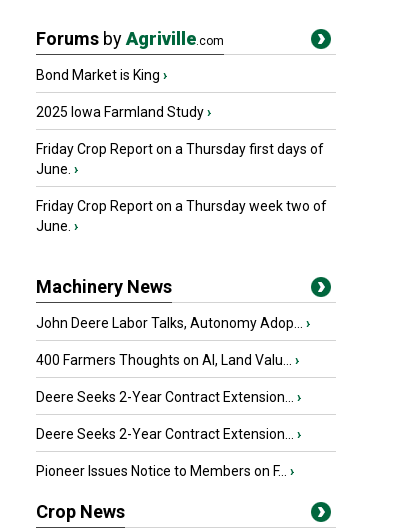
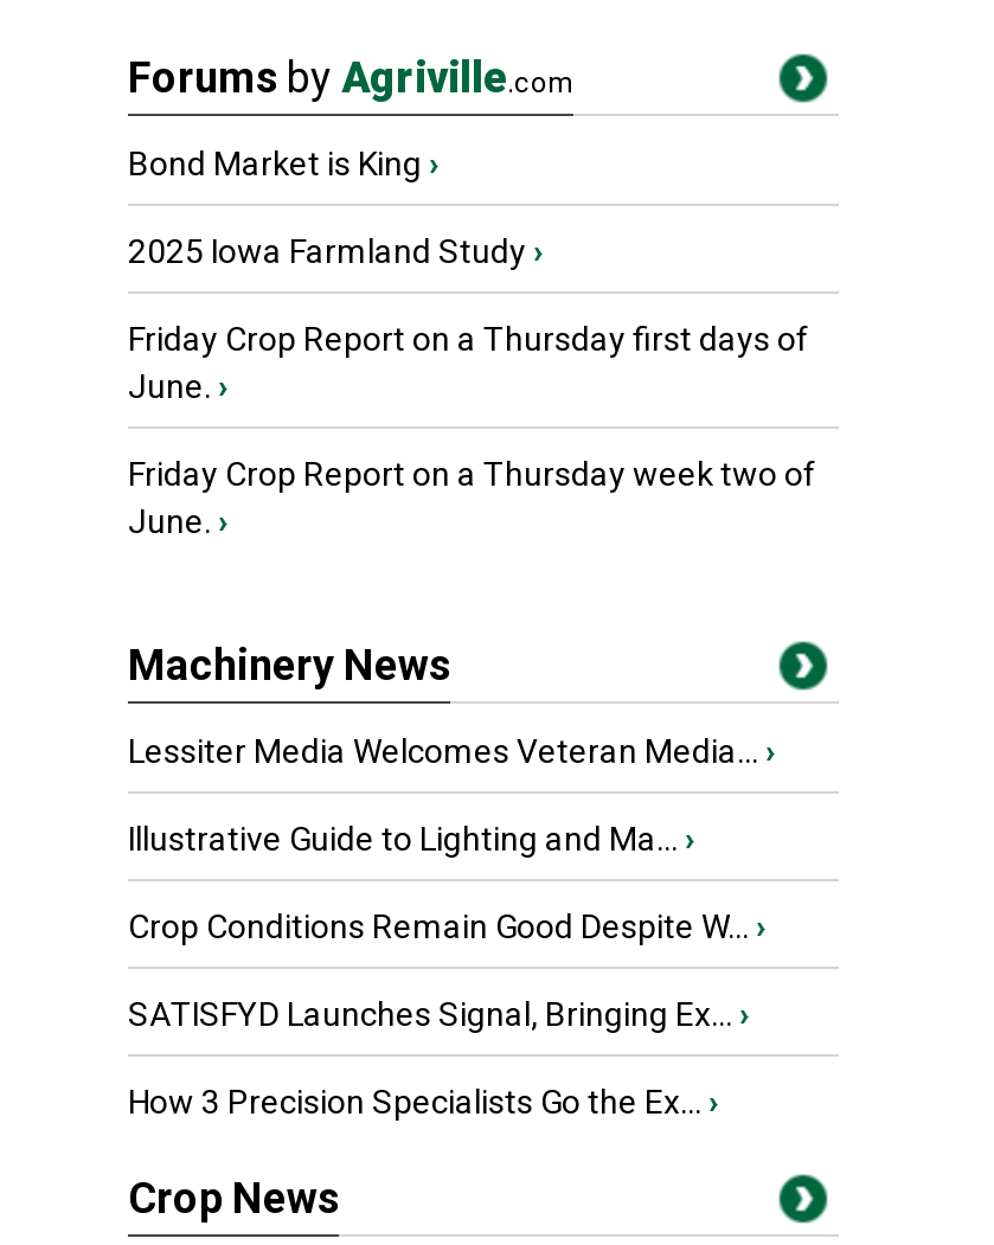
- John Deere Labor Talks, Autonomy Adop... ›
+ Lessiter Media Welcomes Veteran Media... ›

- 400 Farmers Thoughts on AI, Land Valu... ›
+ Illustrative Guide to Lighting and Ma... ›

- Deere Seeks 2-Year Contract Extension... ›
+ Crop Conditions Remain Good Despite W... ›

- Deere Seeks 2-Year Contract Extension... ›
+ SATISFYD Launches Signal, Bringing Ex... ›

- Pioneer Issues Notice to Members on F... ›
+ How 3 Precision Specialists Go the Ex... ›
